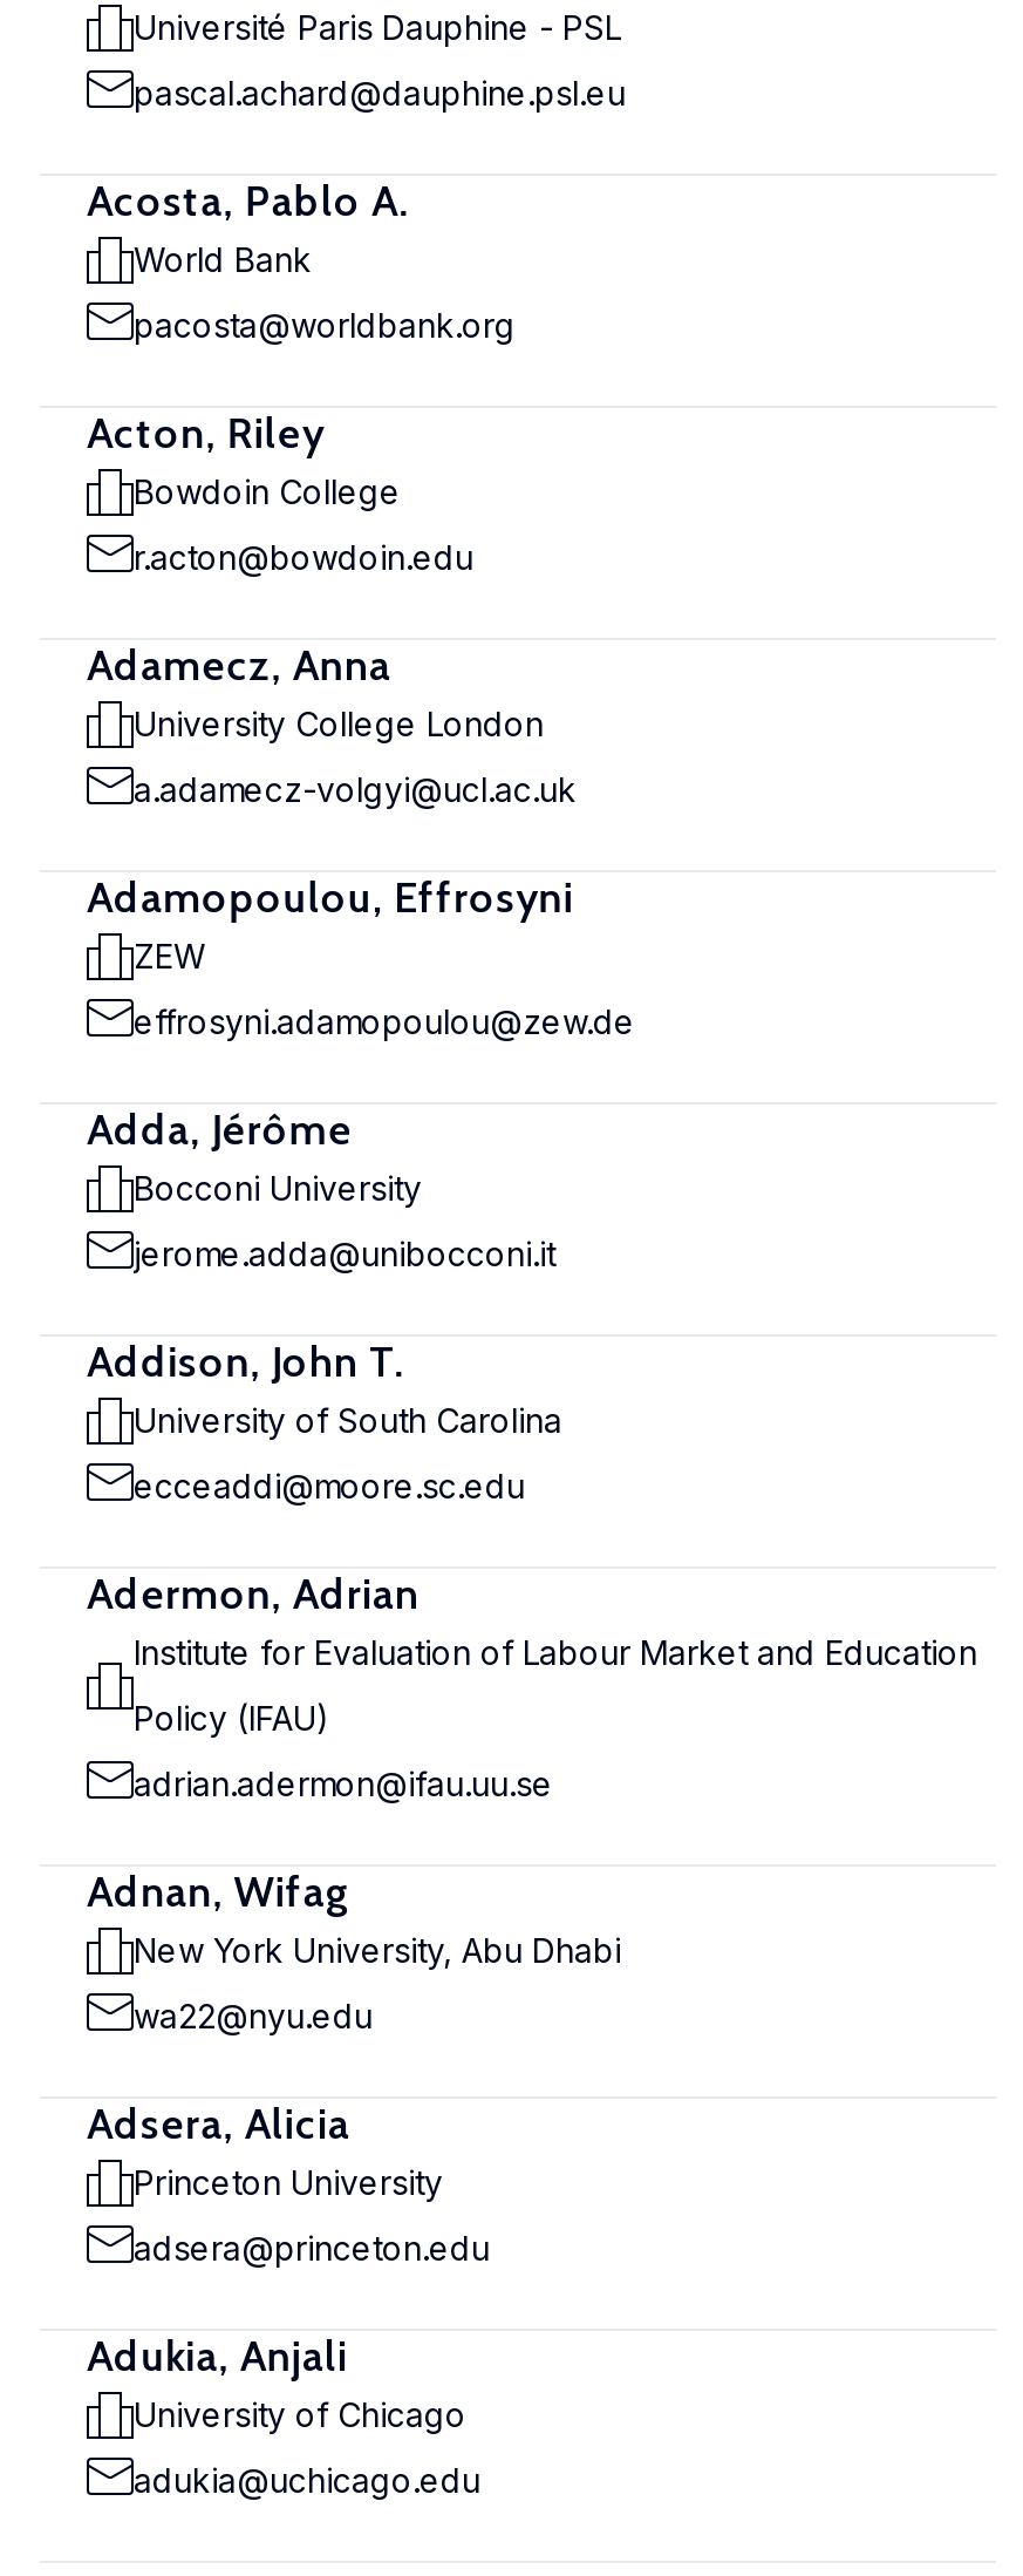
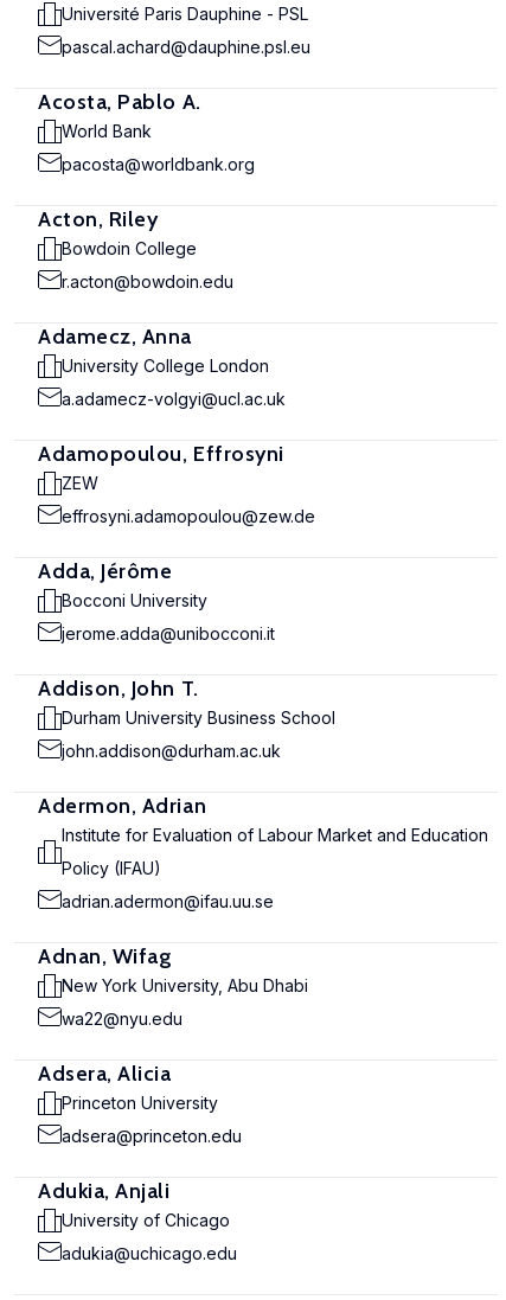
- University of South Carolina
+ Durham University Business School

- ecceaddi@moore.sc.edu
+ john.addison@durham.ac.uk
